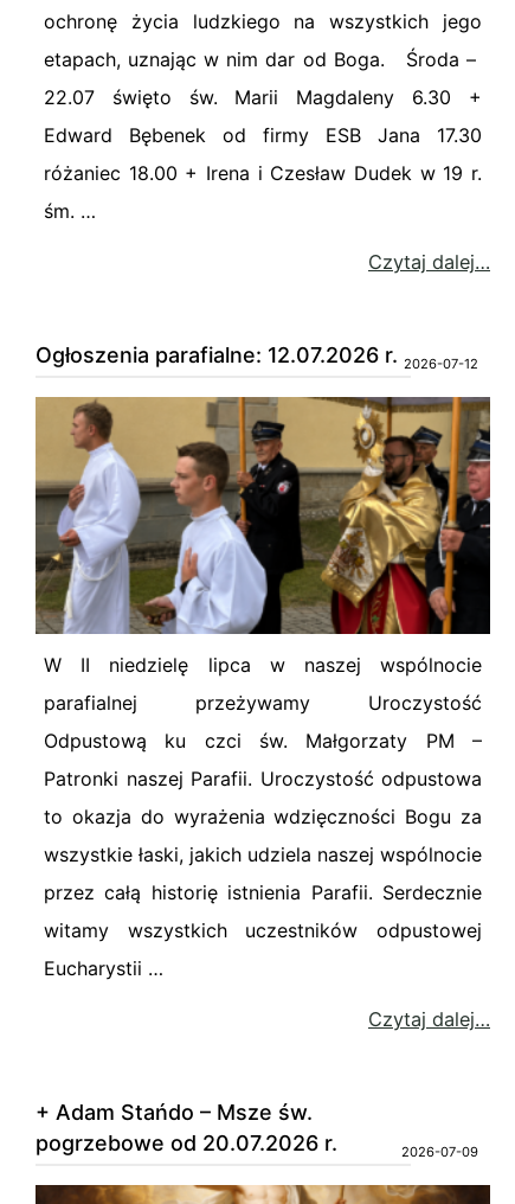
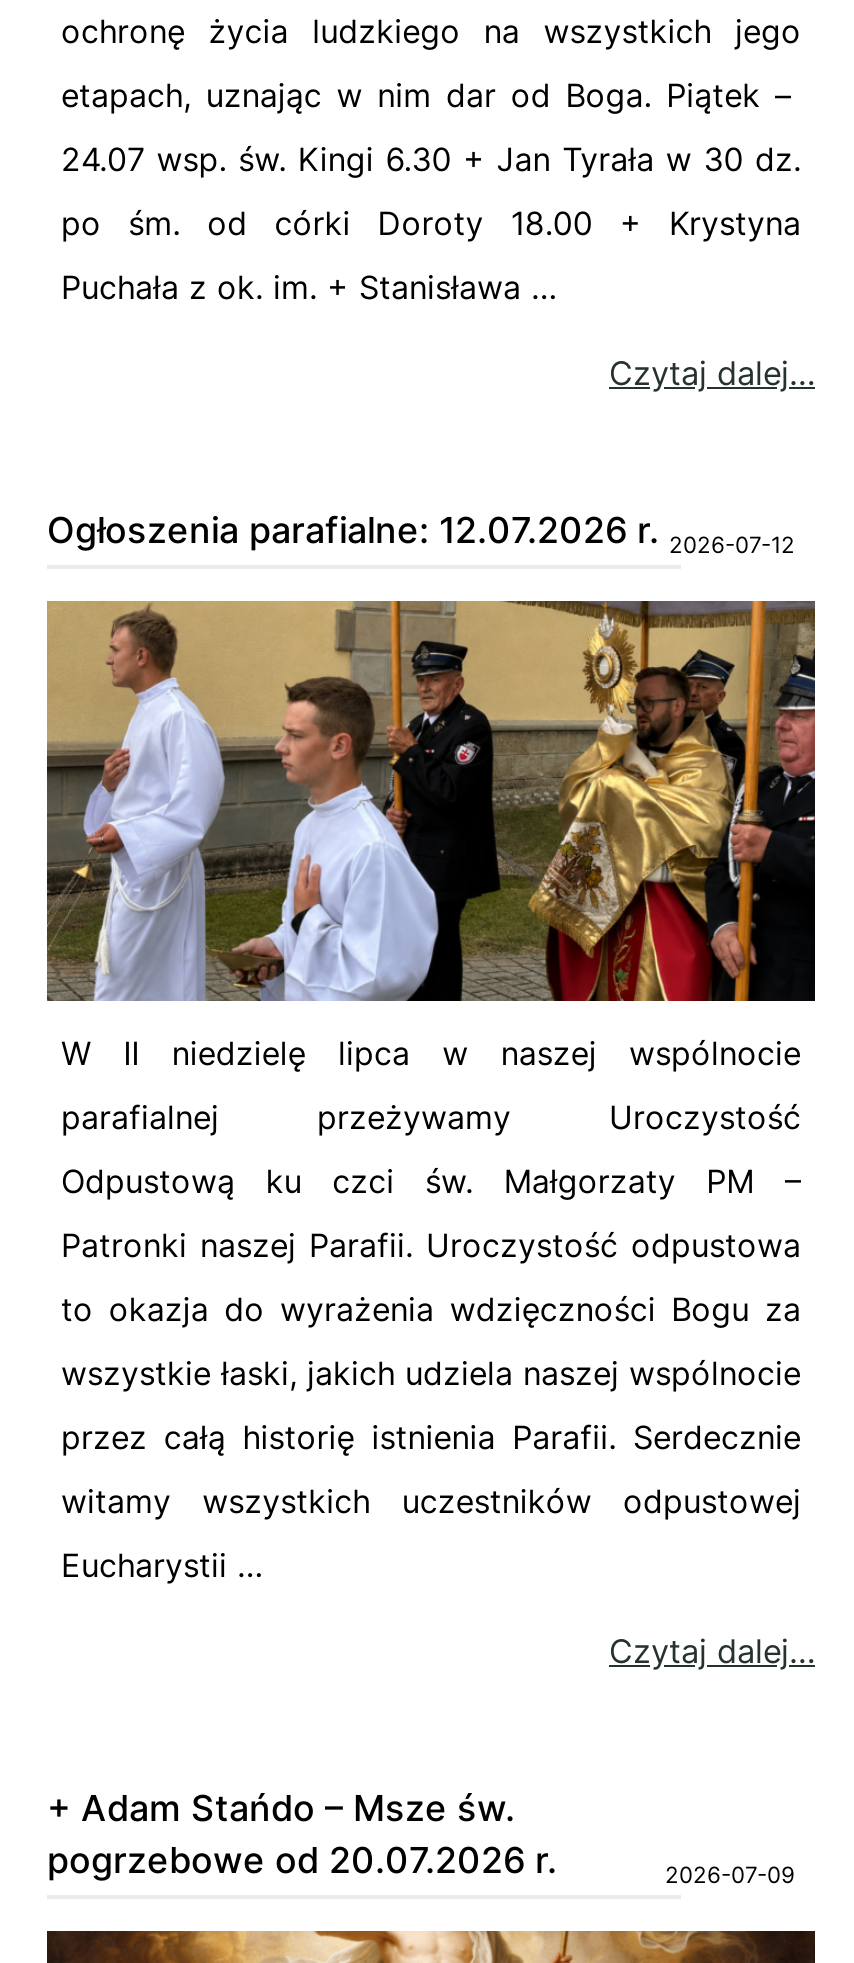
- etapach, uznając w nim dar od Boga. Środa –
- 22.07 święto św. Marii Magdaleny 6.30 +
- Edward Bębenek od firmy ESB Jana 17.30
- różaniec 18.00 + Irena i Czesław Dudek w 19 r.
- śm. …
+ etapach, uznając w nim dar od Boga. Piątek –
+ 24.07 wsp. św. Kingi 6.30 + Jan Tyrała w 30 dz.
+ po śm. od córki Doroty 18.00 + Krystyna
+ Puchała z ok. im. + Stanisława …
